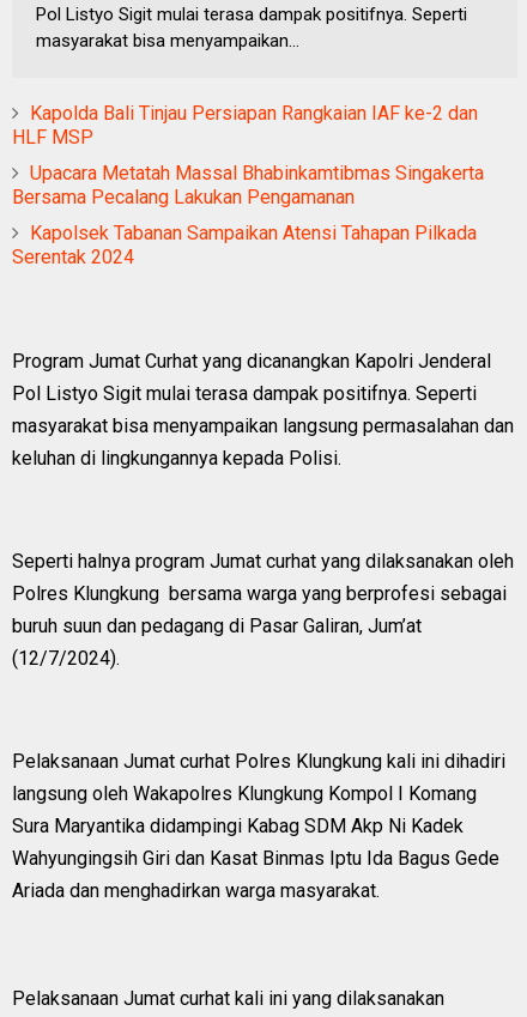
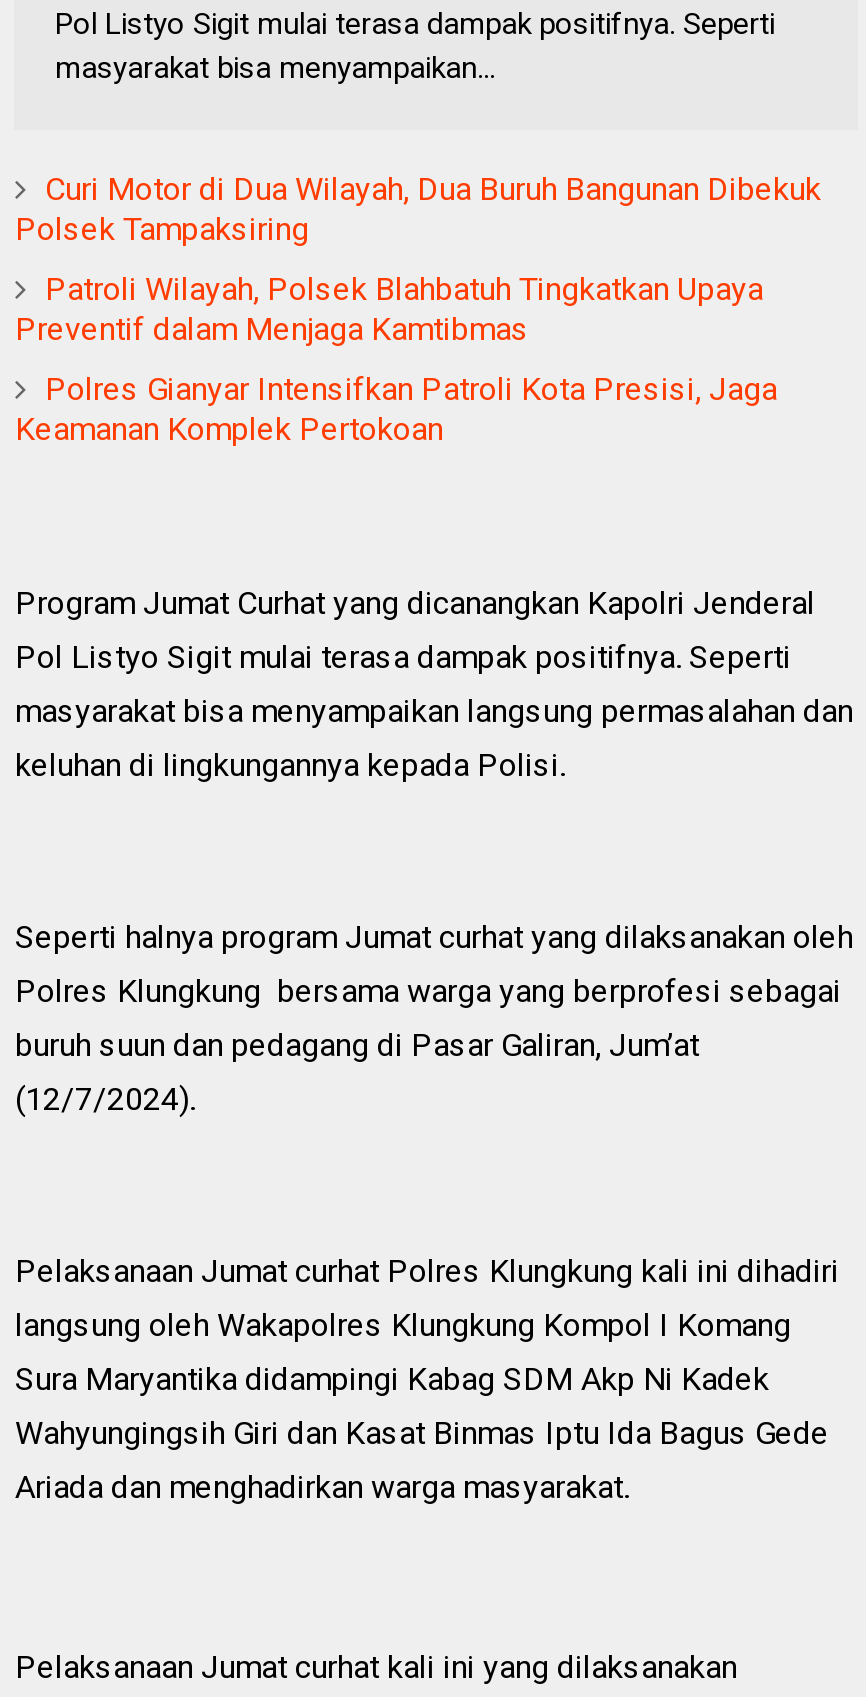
- Kapolda Bali Tinjau Persiapan Rangkaian IAF ke-2 dan
- HLF MSP
+ Curi Motor di Dua Wilayah, Dua Buruh Bangunan Dibekuk
+ Polsek Tampaksiring

- Upacara Metatah Massal Bhabinkamtibmas Singakerta
- Bersama Pecalang Lakukan Pengamanan
+ Patroli Wilayah, Polsek Blahbatuh Tingkatkan Upaya
+ Preventif dalam Menjaga Kamtibmas

- Kapolsek Tabanan Sampaikan Atensi Tahapan Pilkada
- Serentak 2024
+ Polres Gianyar Intensifkan Patroli Kota Presisi, Jaga
+ Keamanan Komplek Pertokoan
